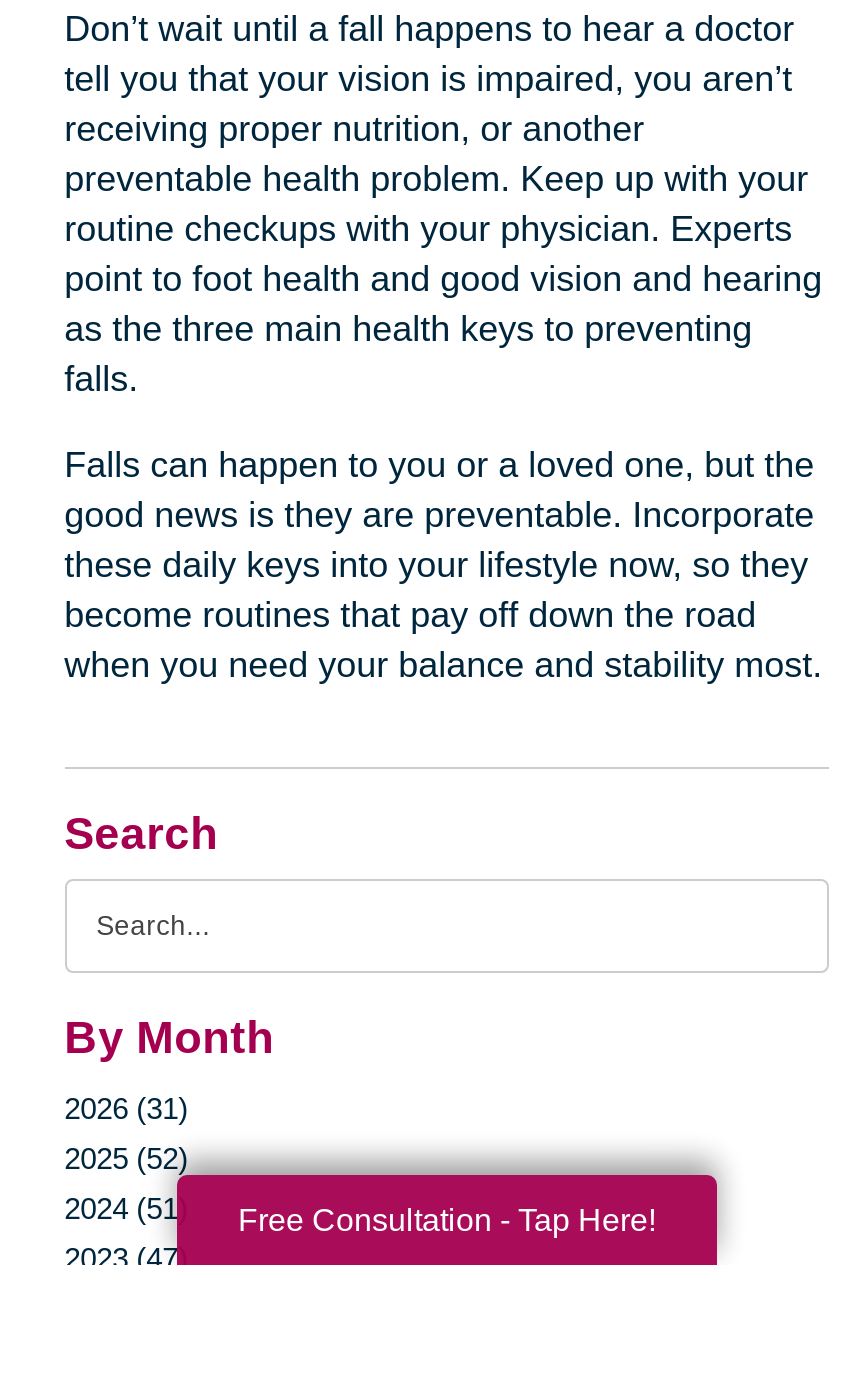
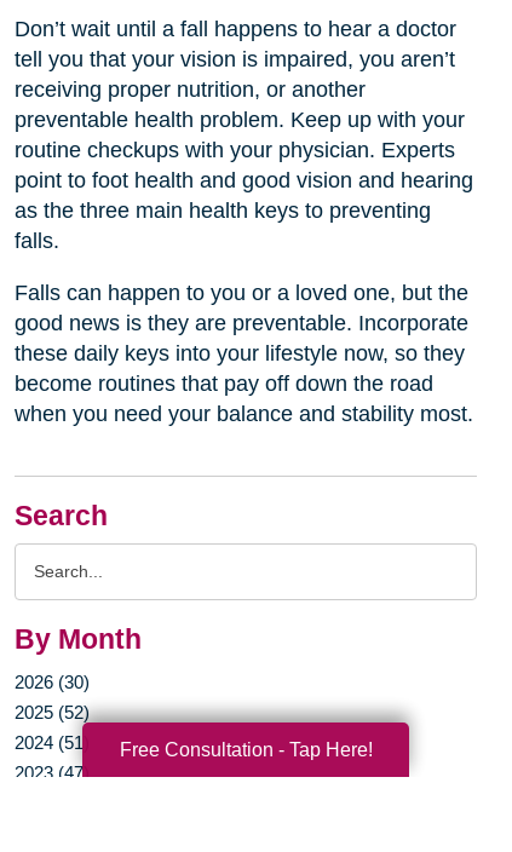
- 2026 (31)
+ 2026 (30)
